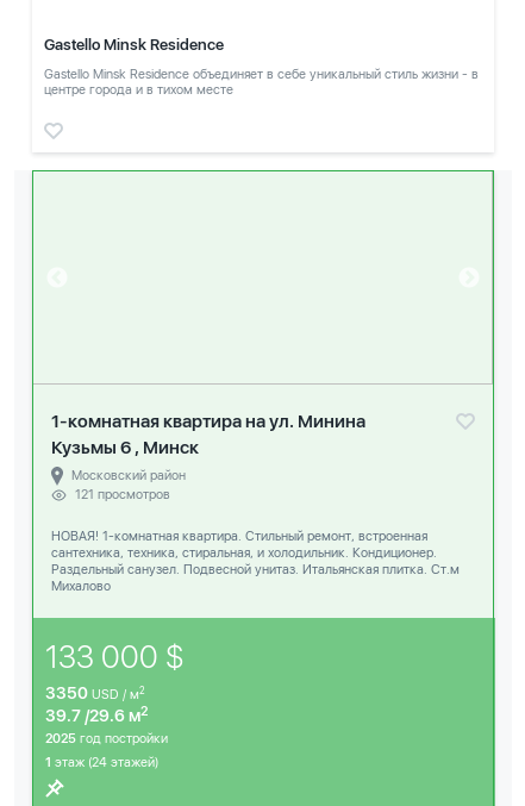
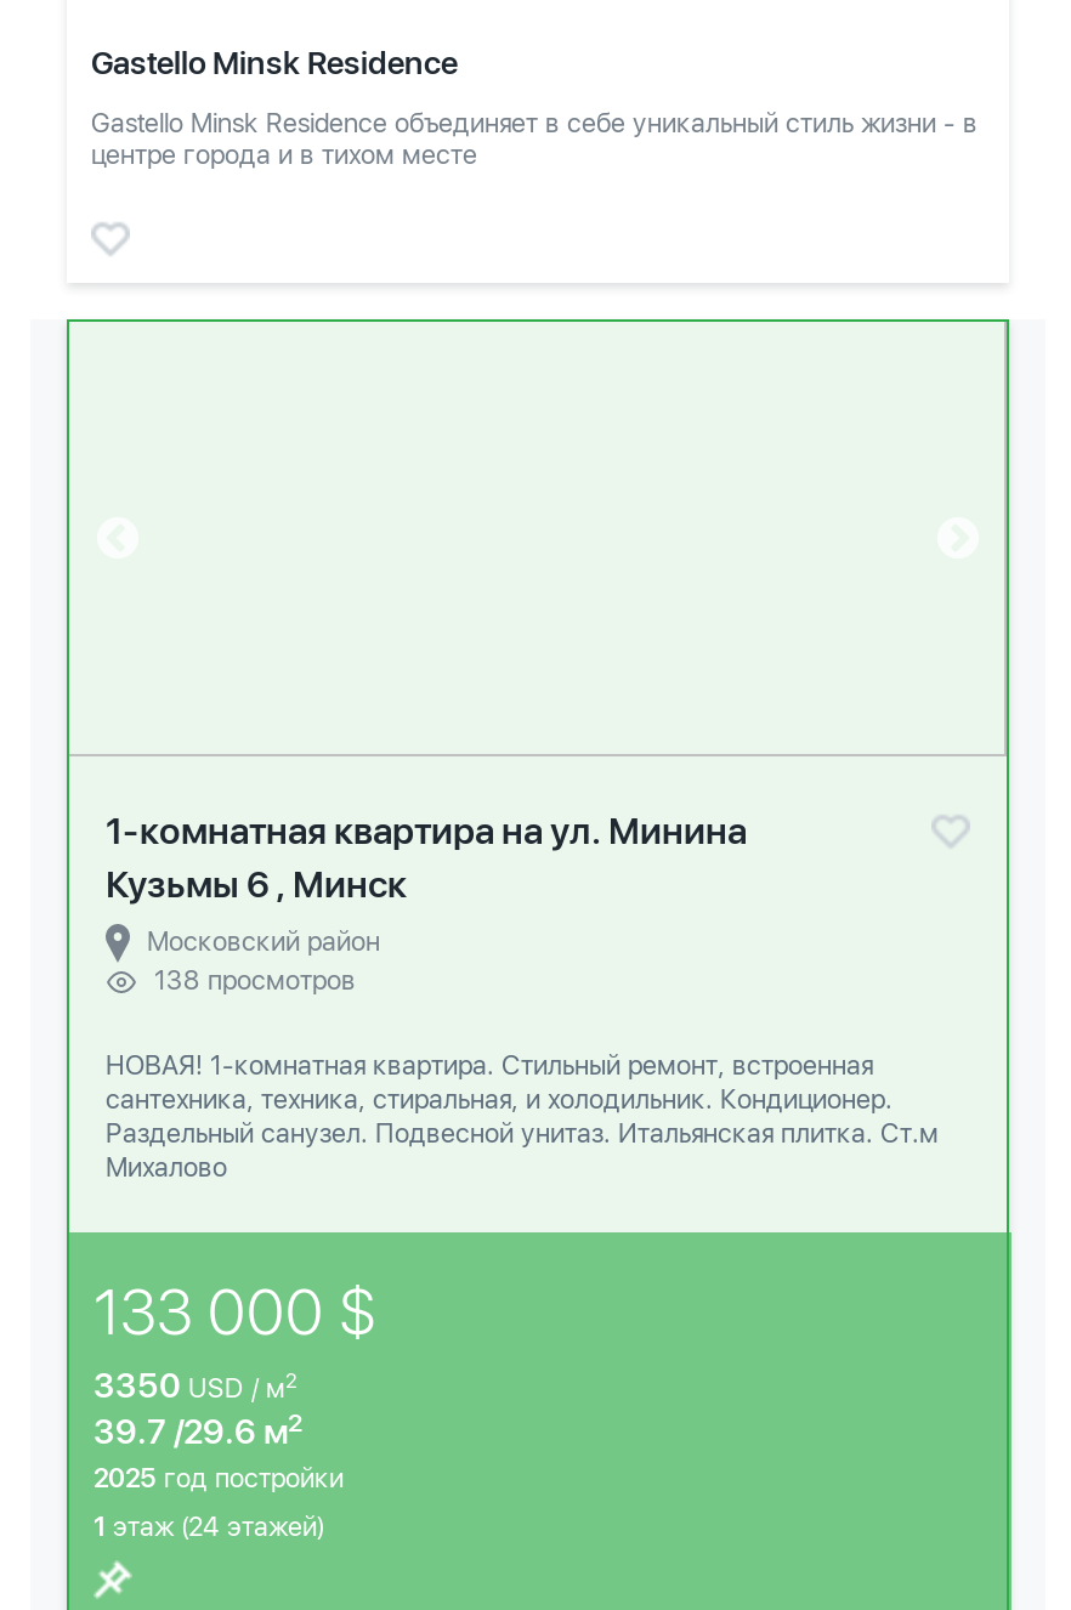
- 121 просмотров
+ 138 просмотров
